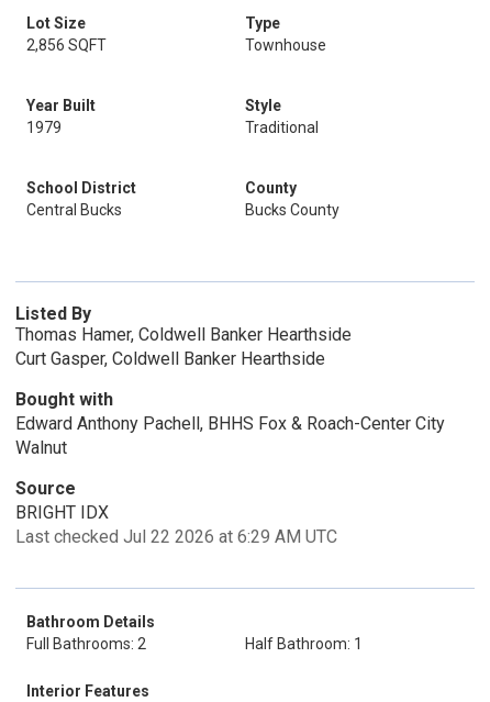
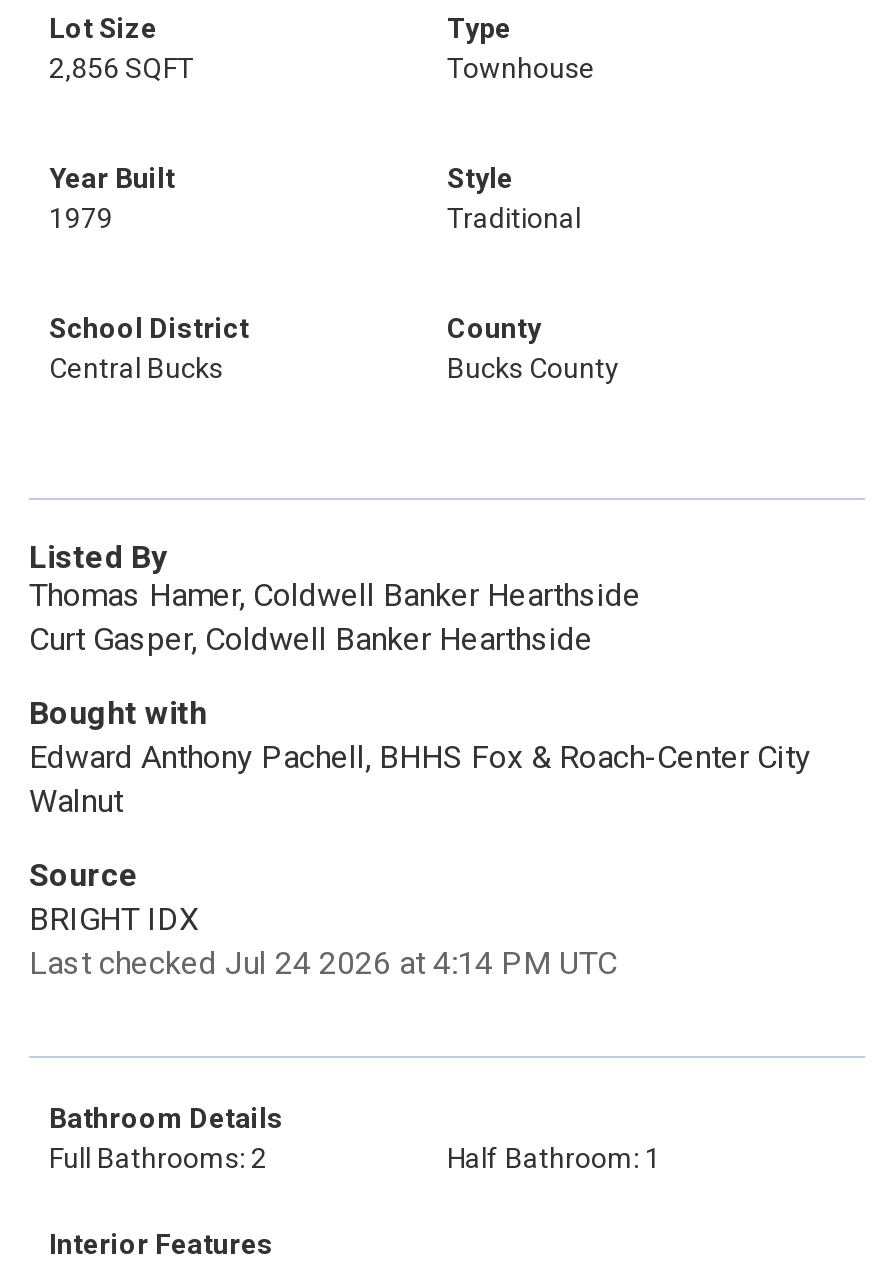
- Last checked Jul 22 2026 at 6:29 AM UTC
+ Last checked Jul 24 2026 at 4:14 PM UTC
